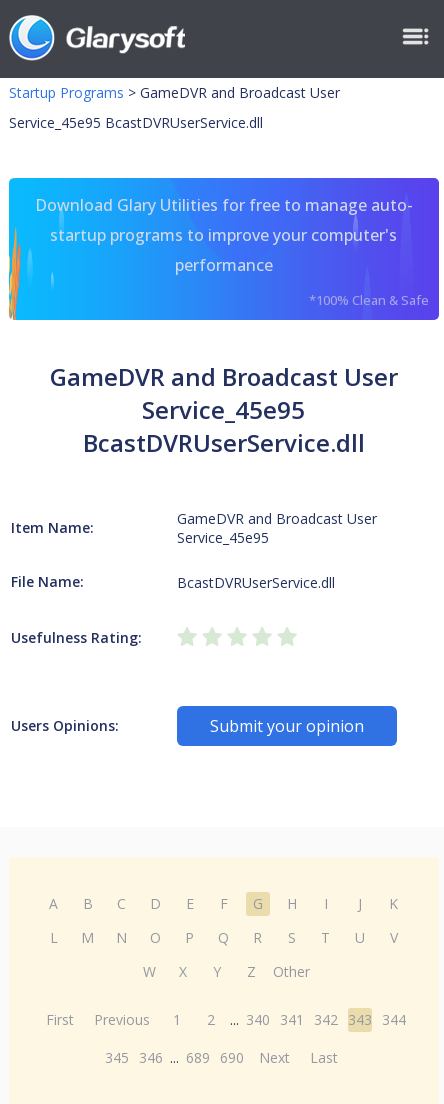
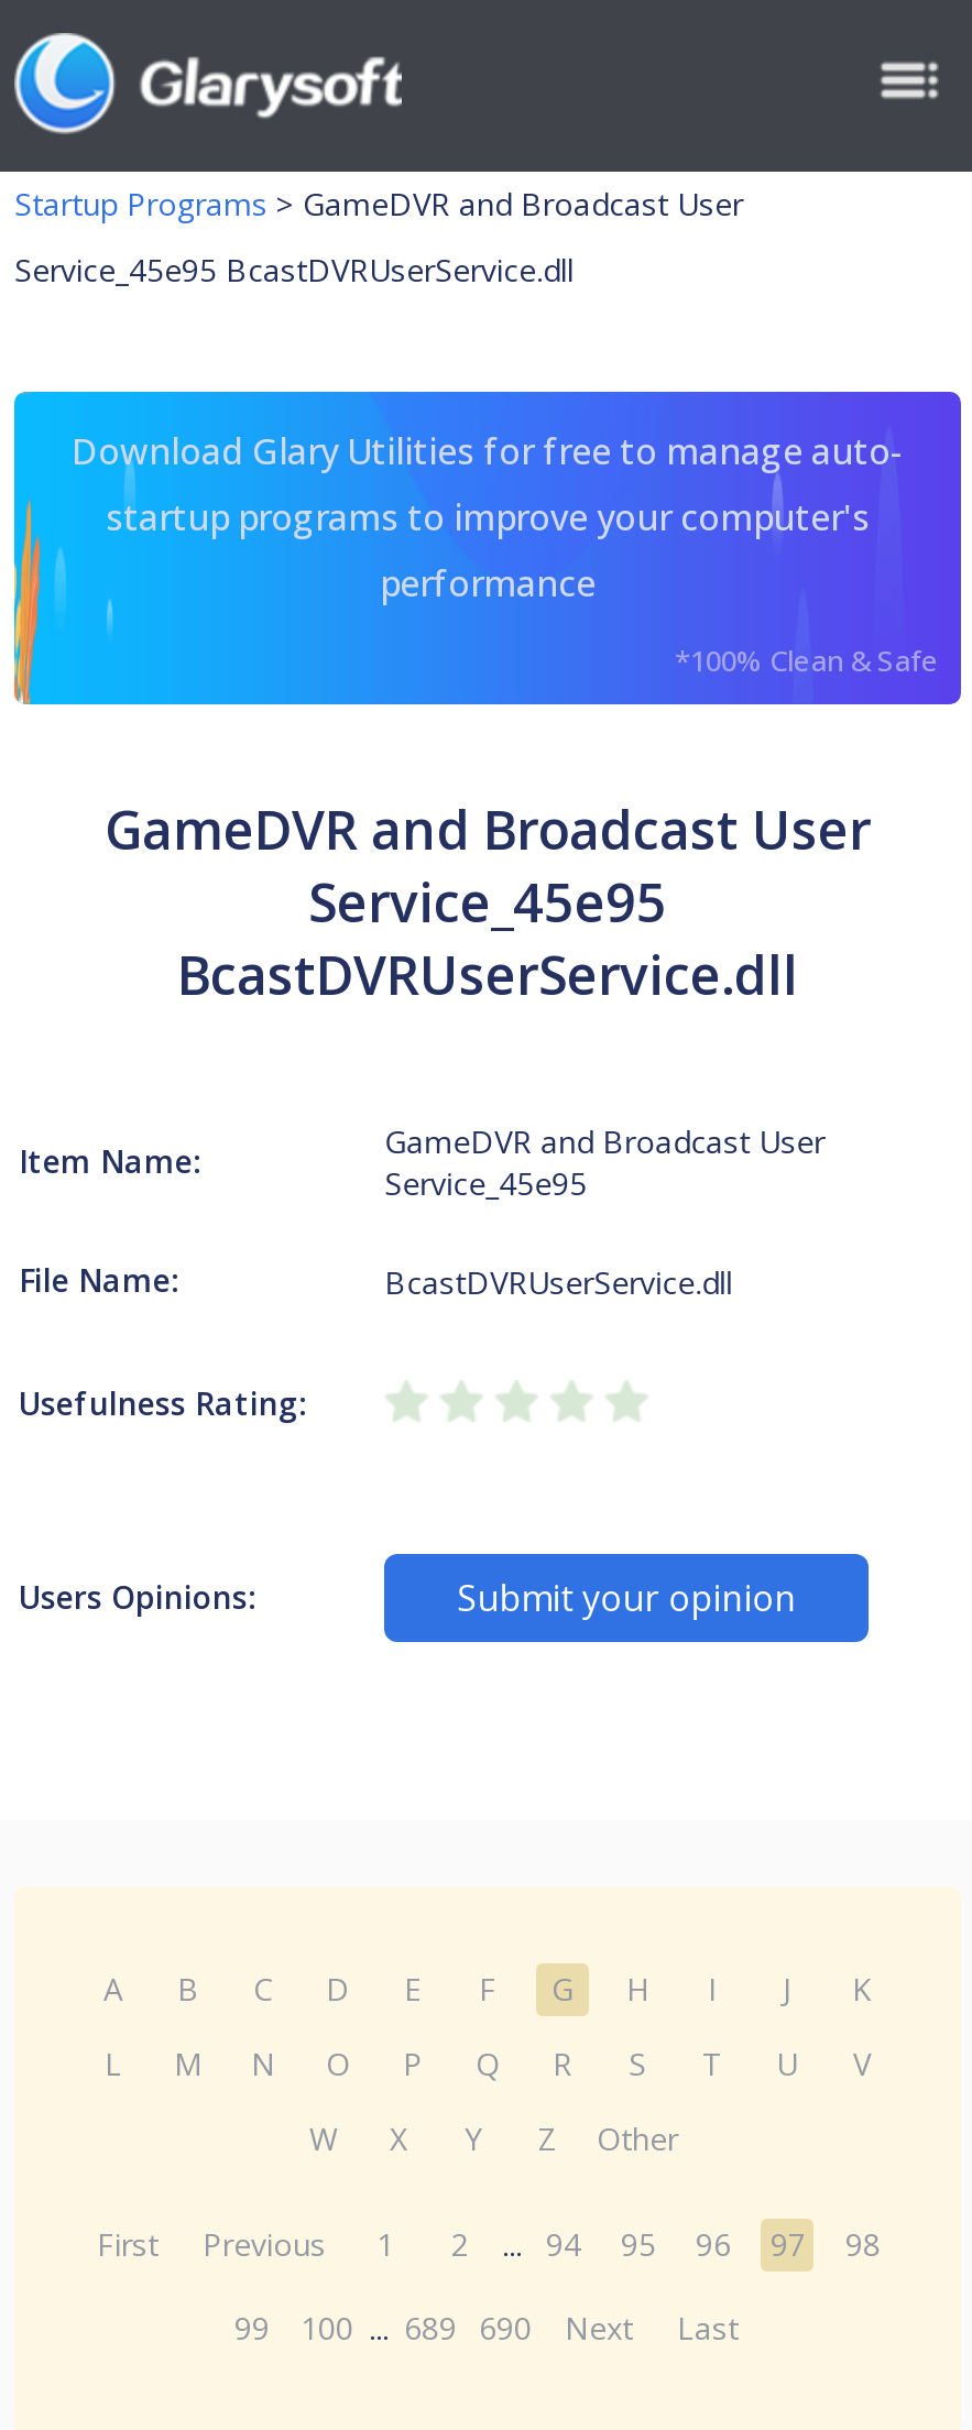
- 2 ... 340 341 342 343 344
+ 2 ... 94
+ 95
+ 96
+ 97
+ 98

- 345 346 ... 689 690
+ 99
+ 100 ... 689 690
